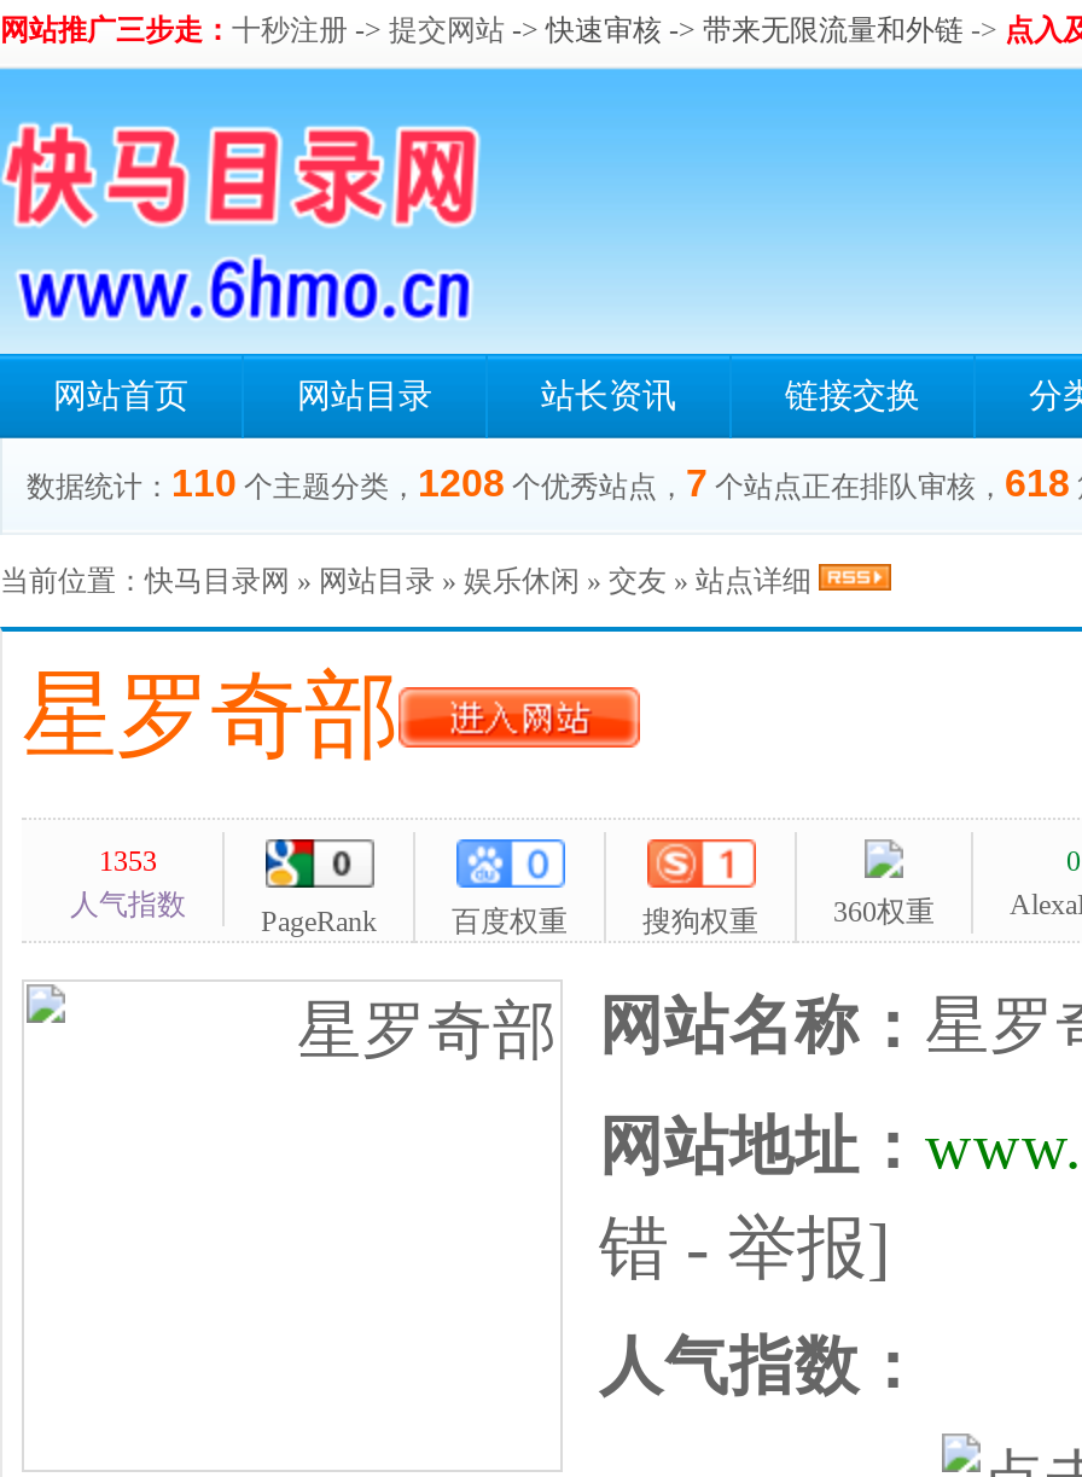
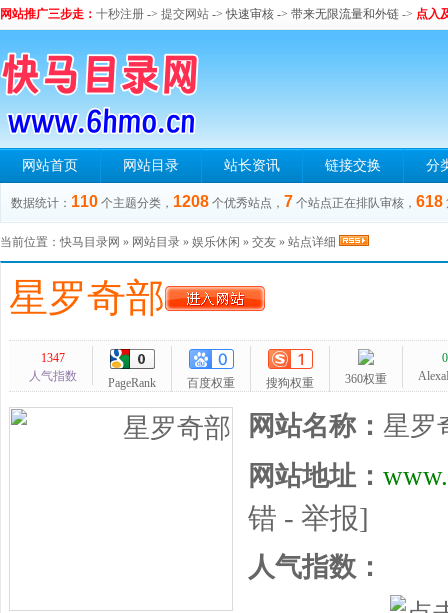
- 1353
+ 1347
